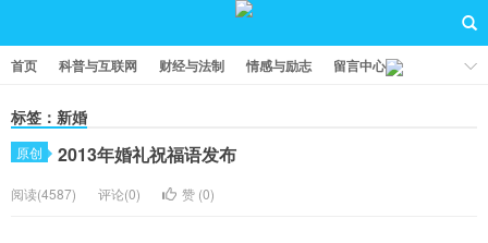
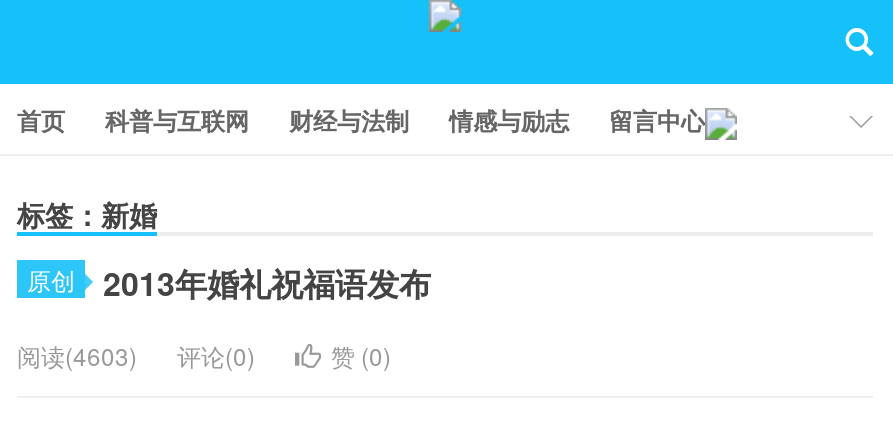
- 阅读(4587) 评论(0)
+ 阅读(4603) 评论(0)
